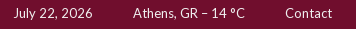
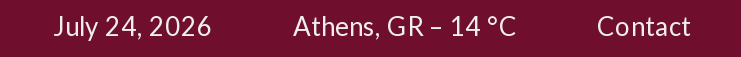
- July 22, 2026
+ July 24, 2026
